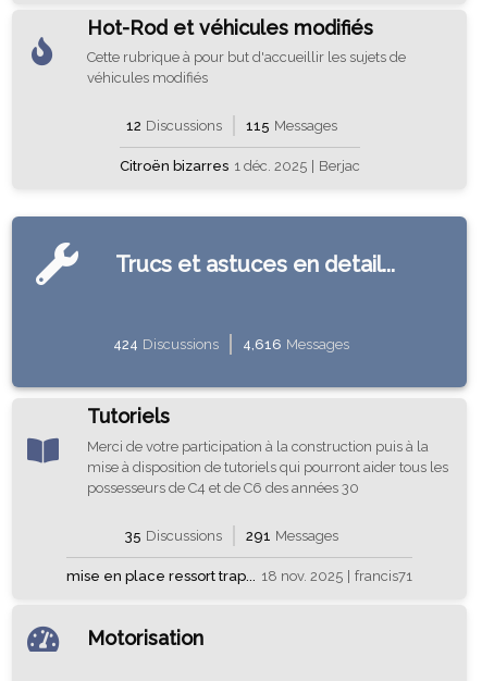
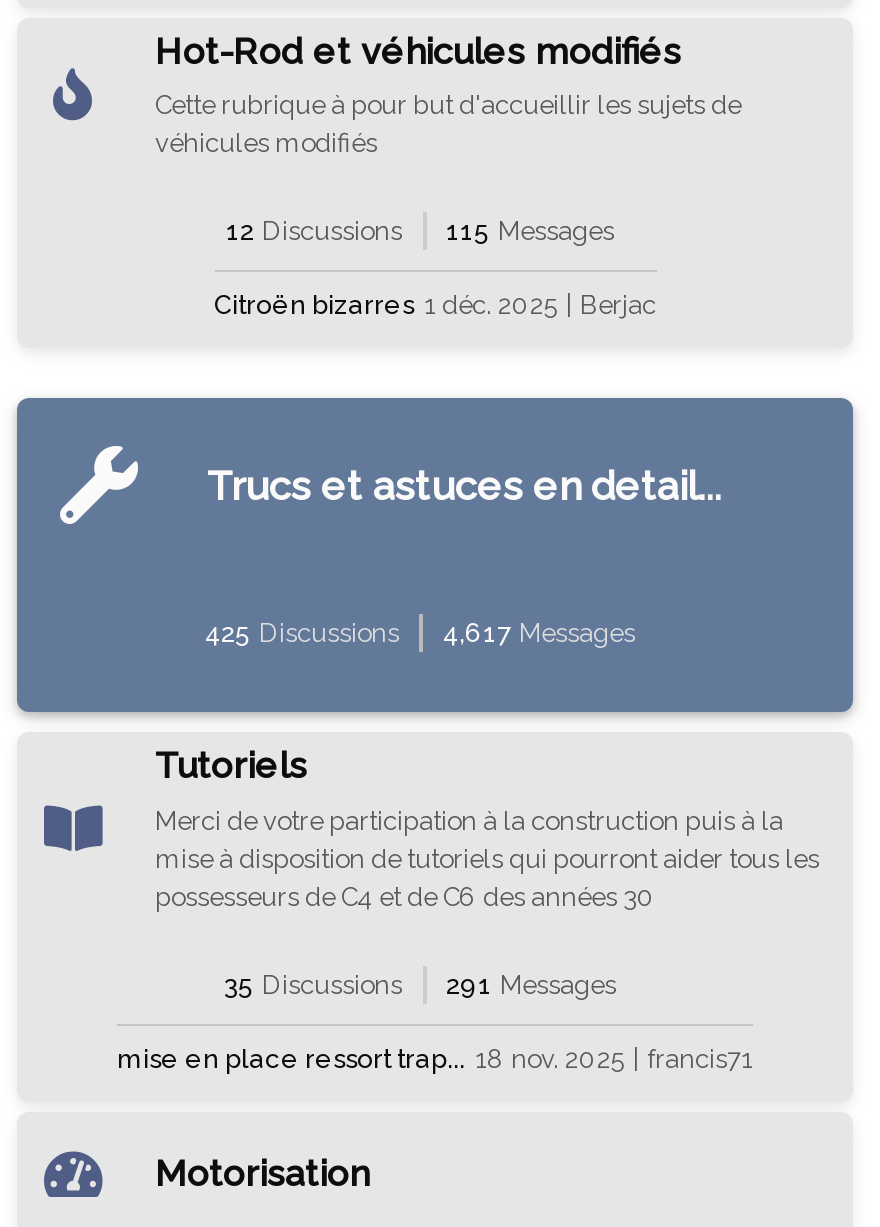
- 424 Discussions
+ 425 Discussions

- 4,616 Messages
+ 4,617 Messages
